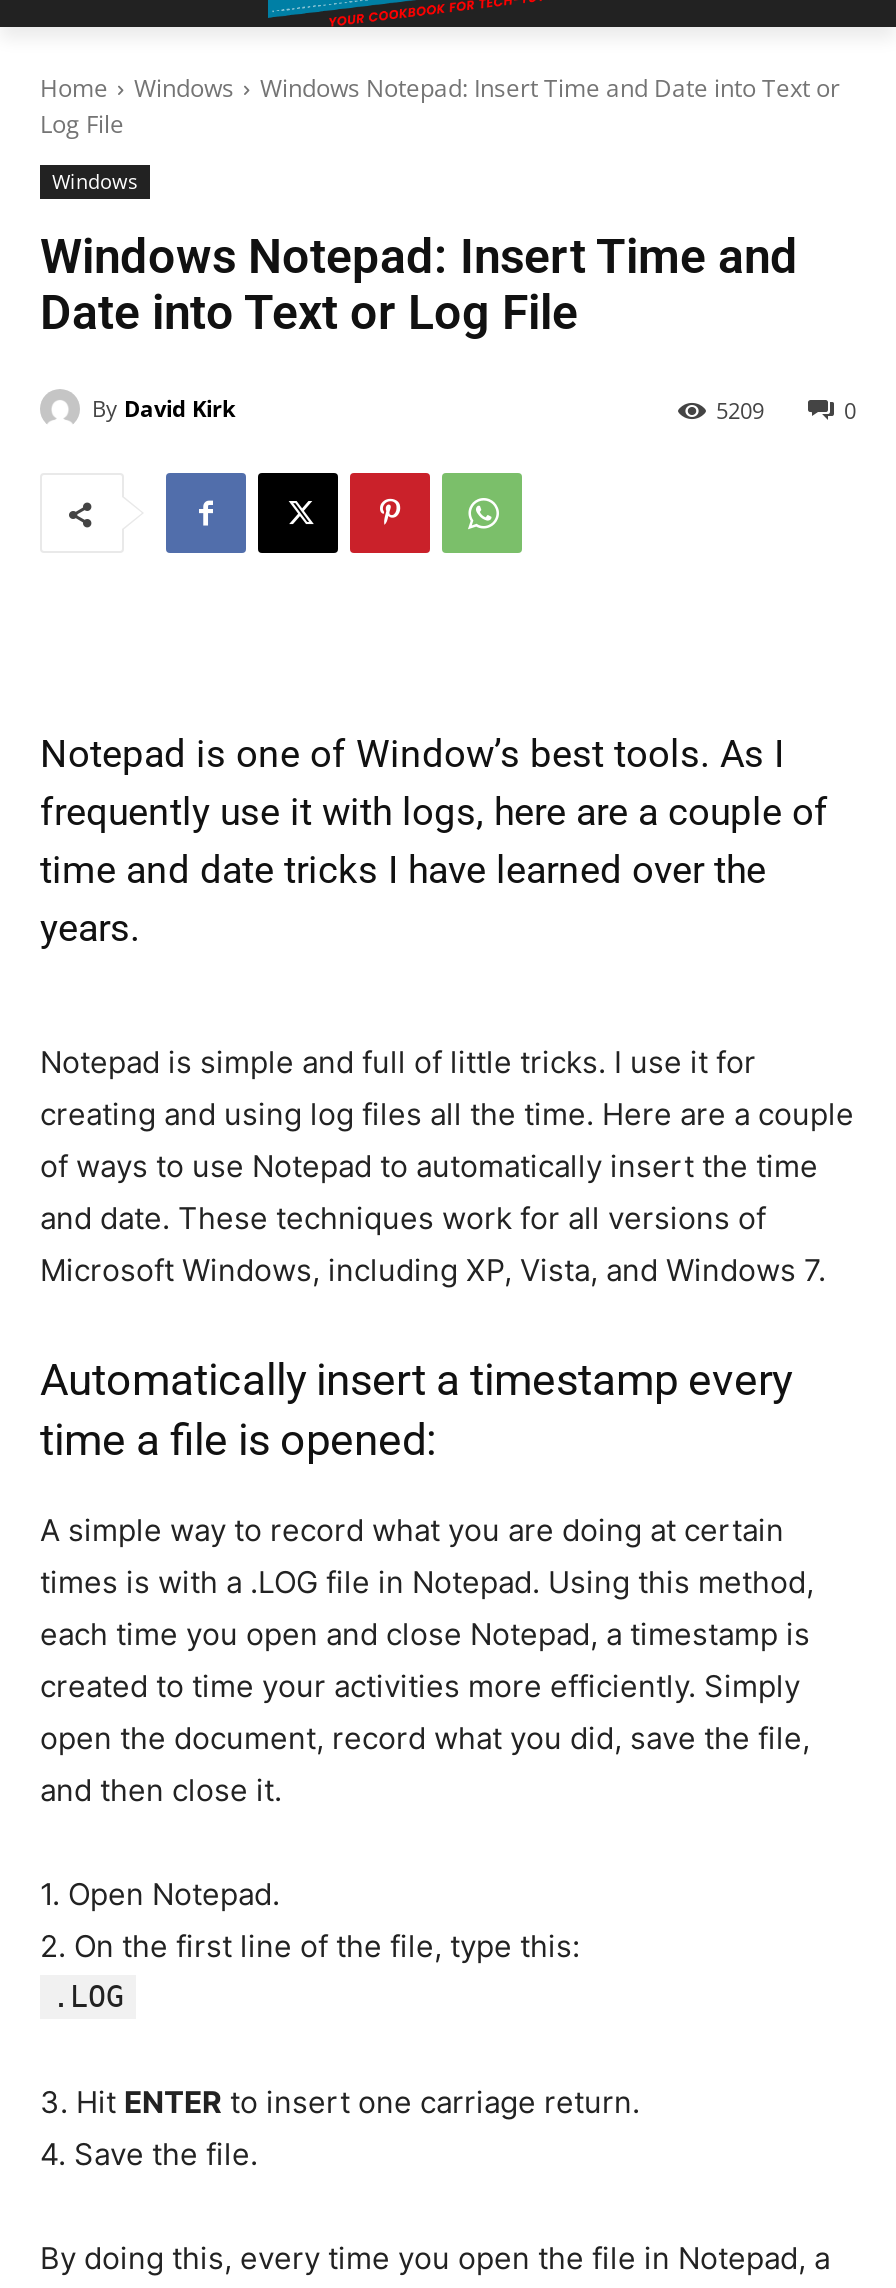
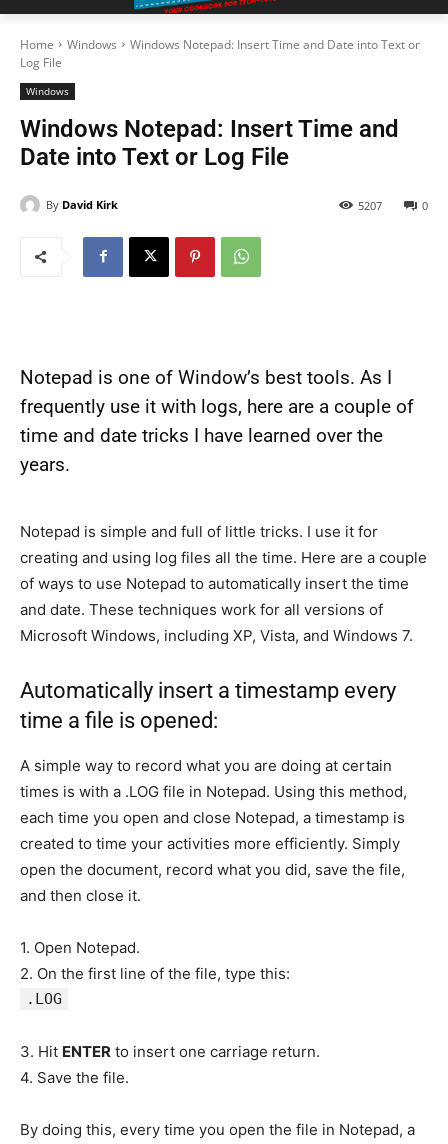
- 5209
+ 5207
